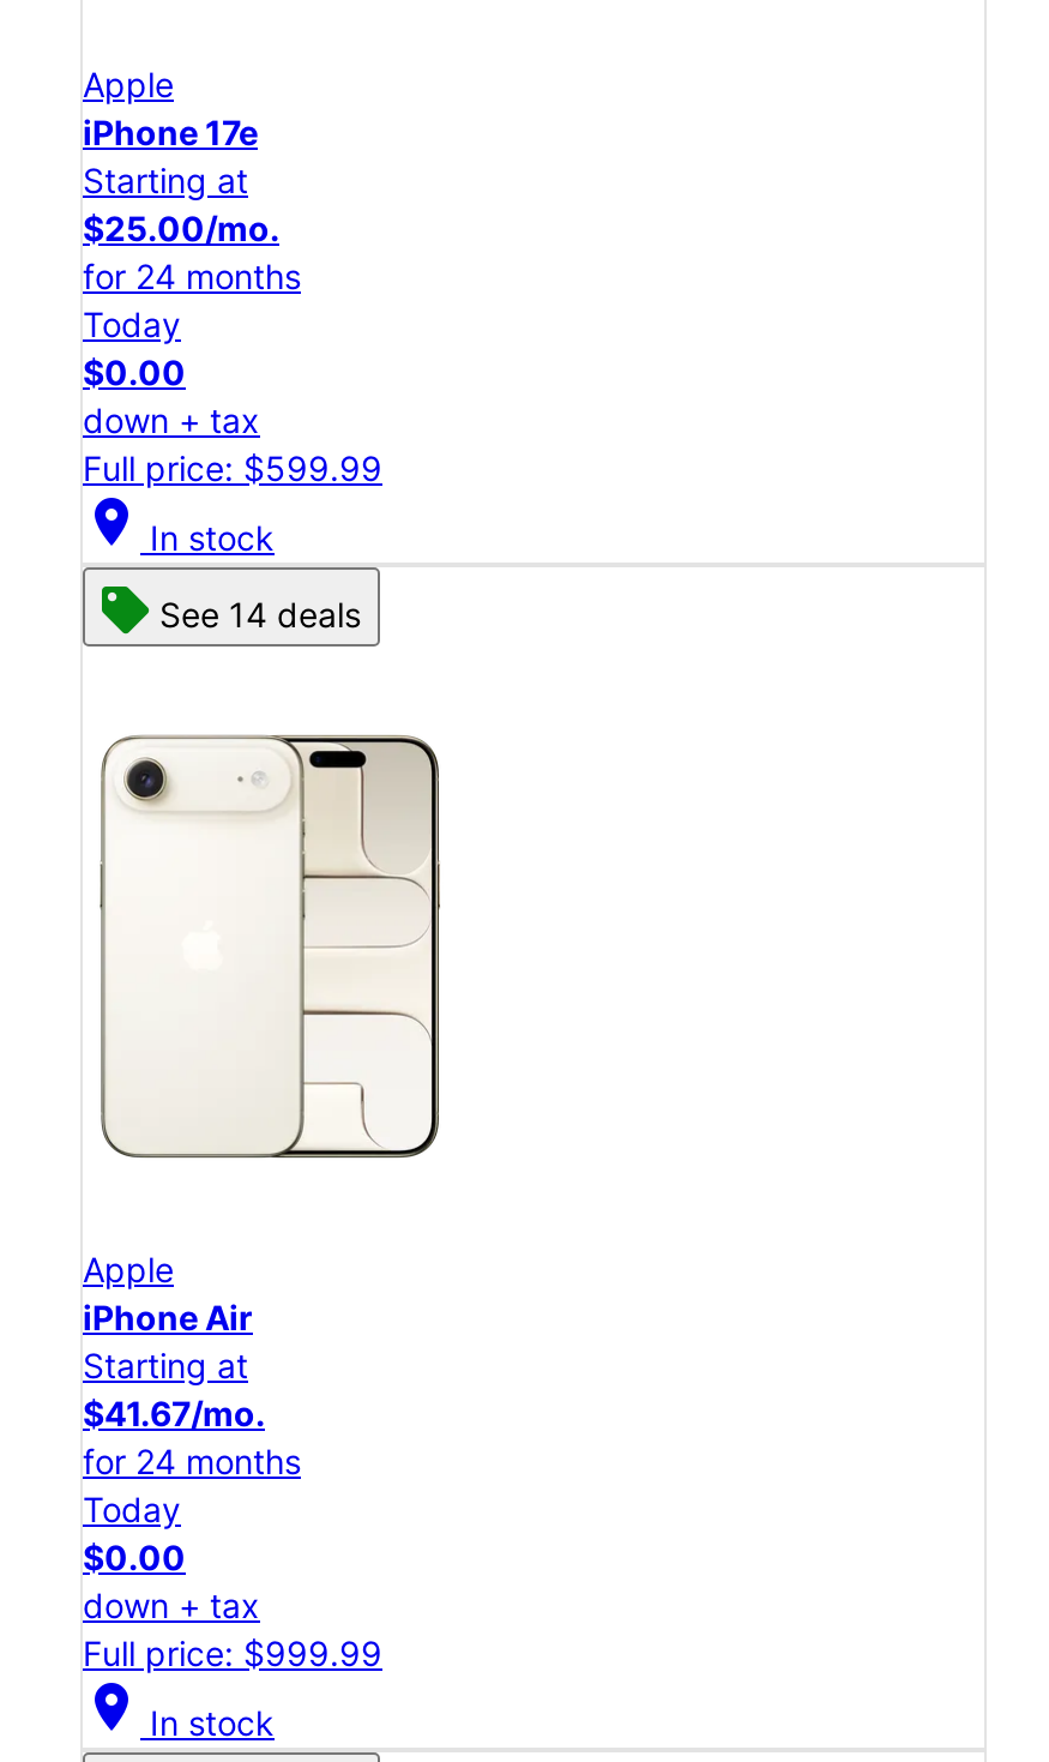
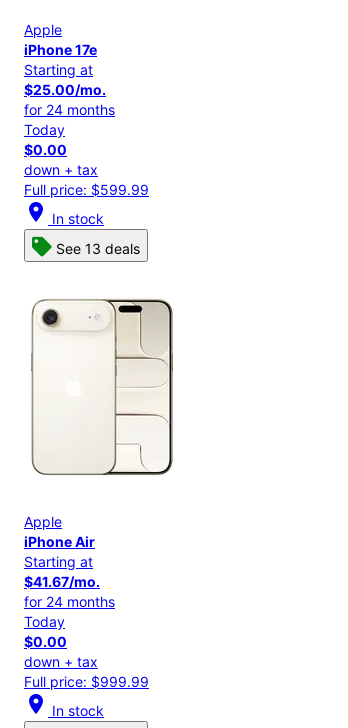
- See 14 deals
+ See 13 deals
